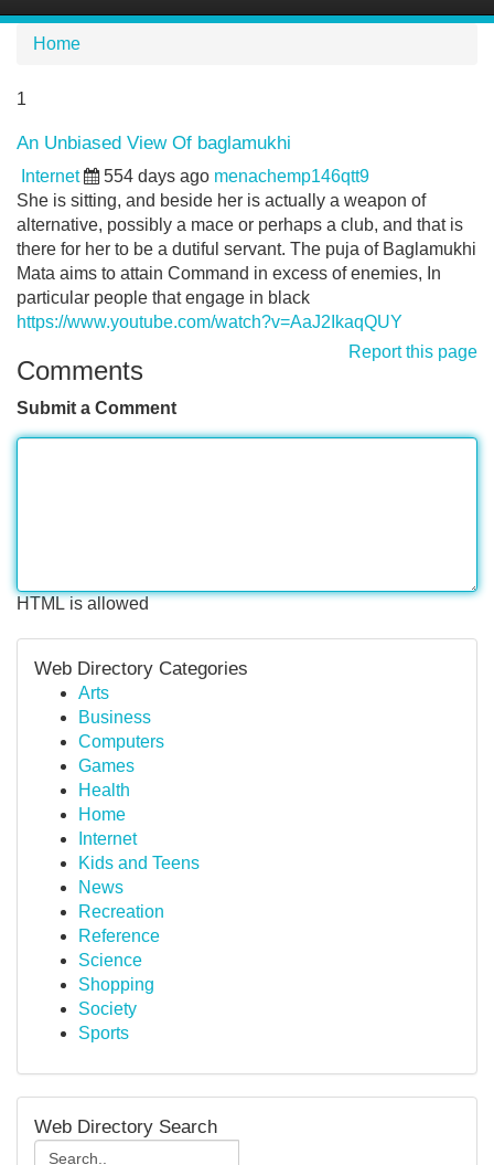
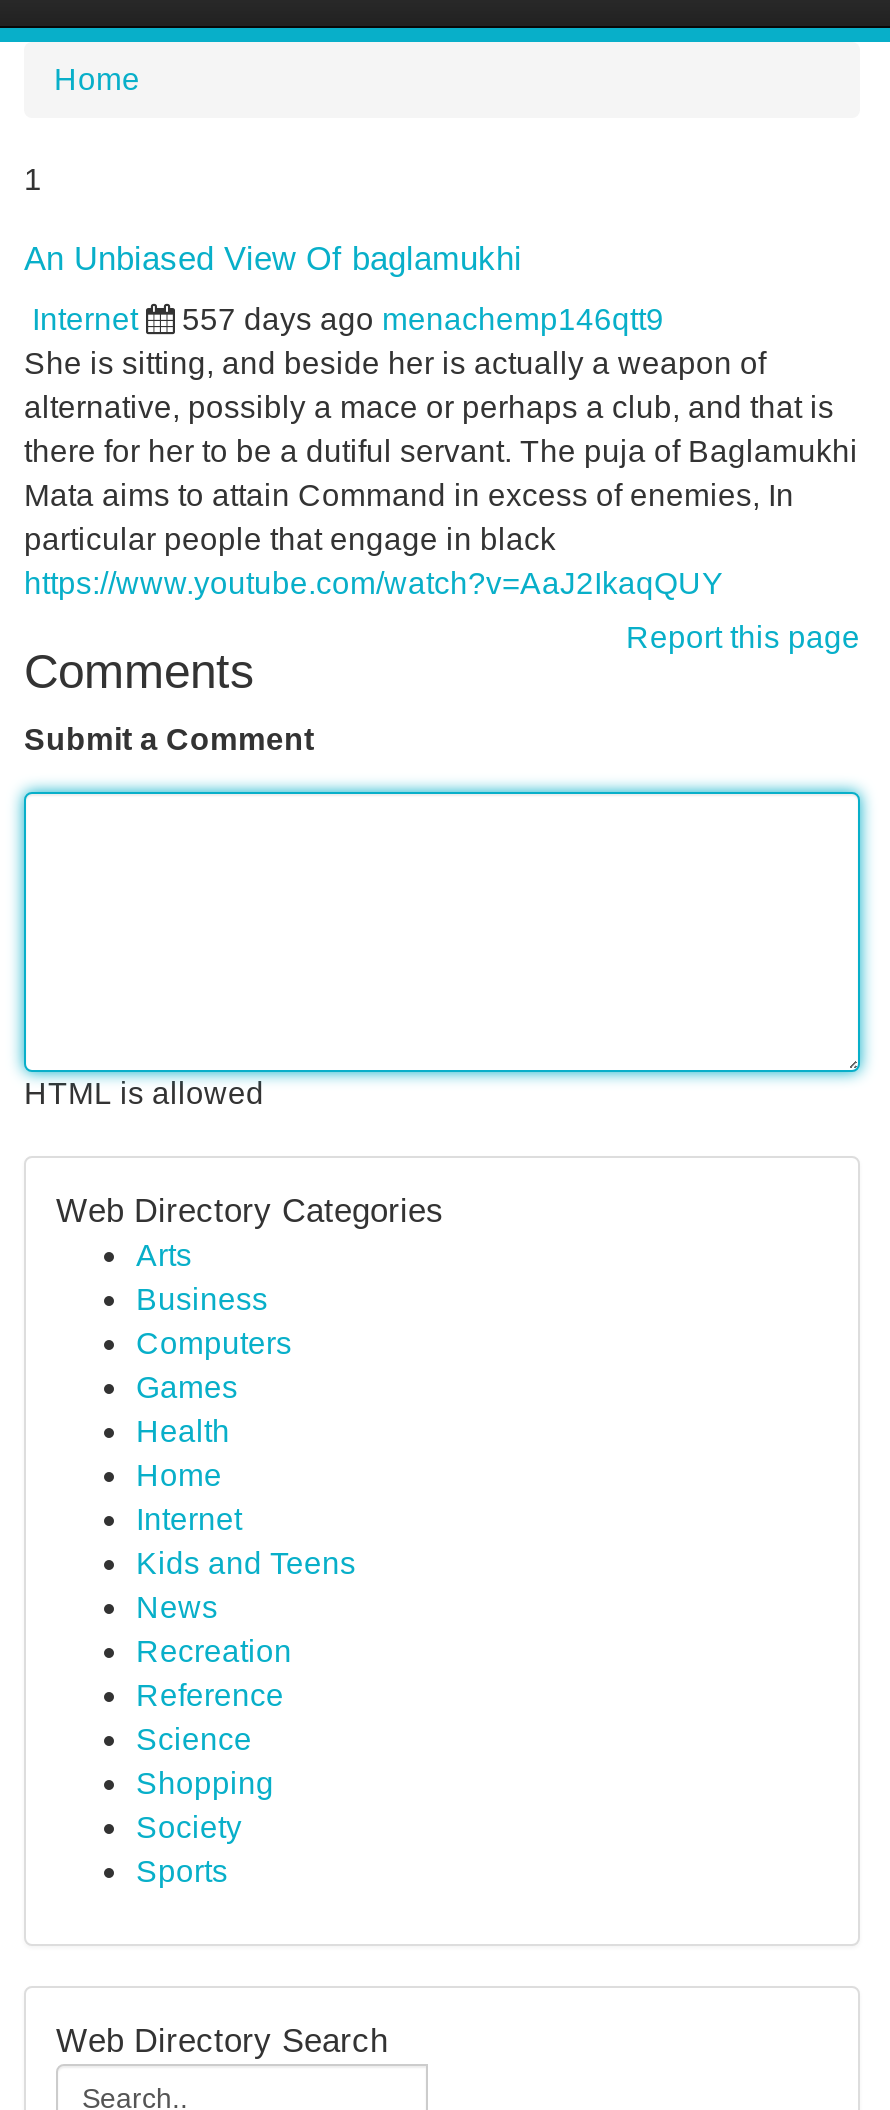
- 554 days ago menachemp146qtt9
+ 557 days ago menachemp146qtt9
